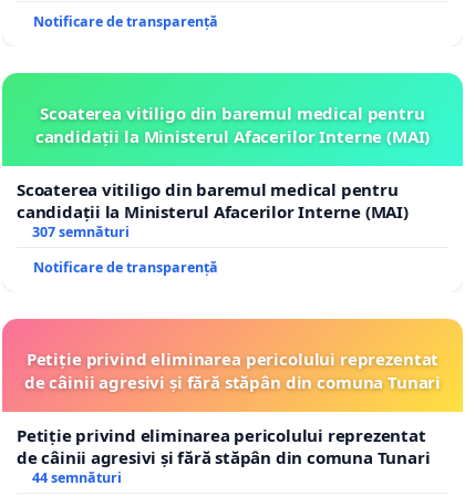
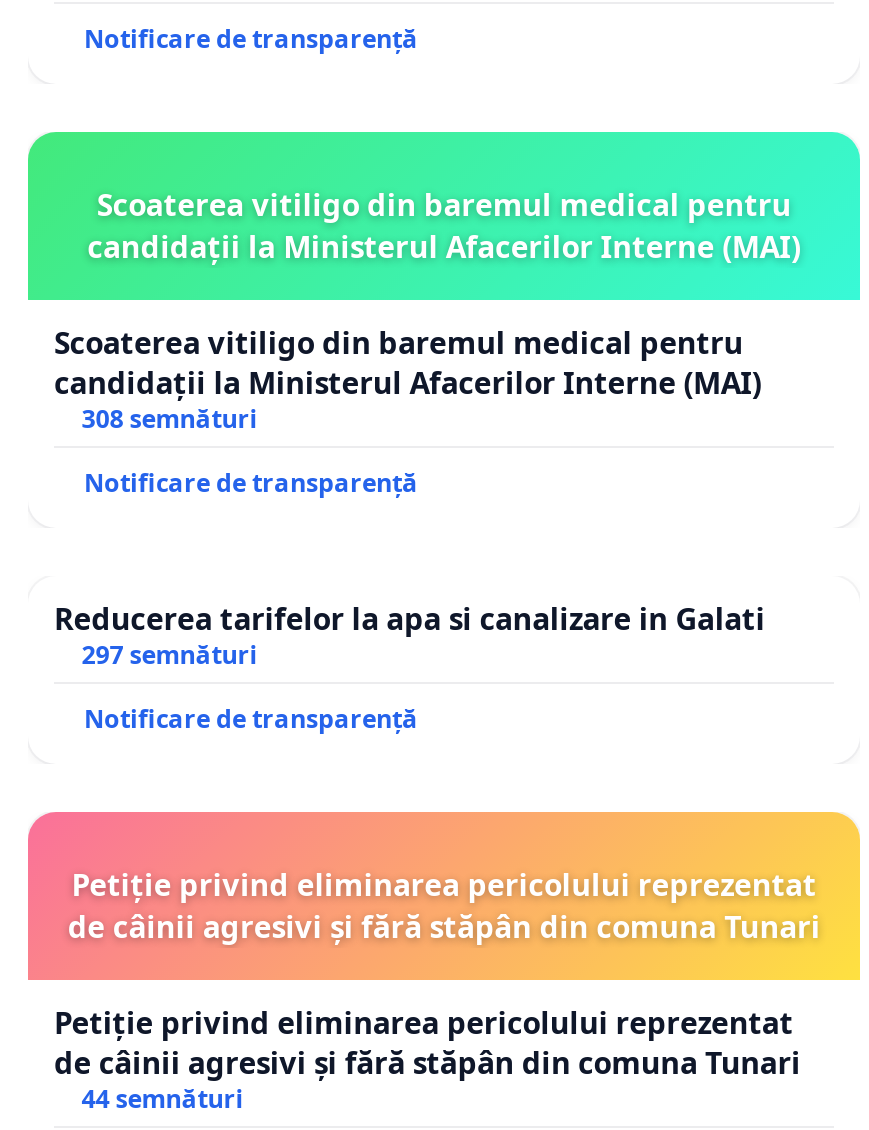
- 307 semnături
+ 308 semnături
+ Notificare de transparență
+ Reducerea tarifelor la apa si canalizare in Galati
+ 297 semnături
